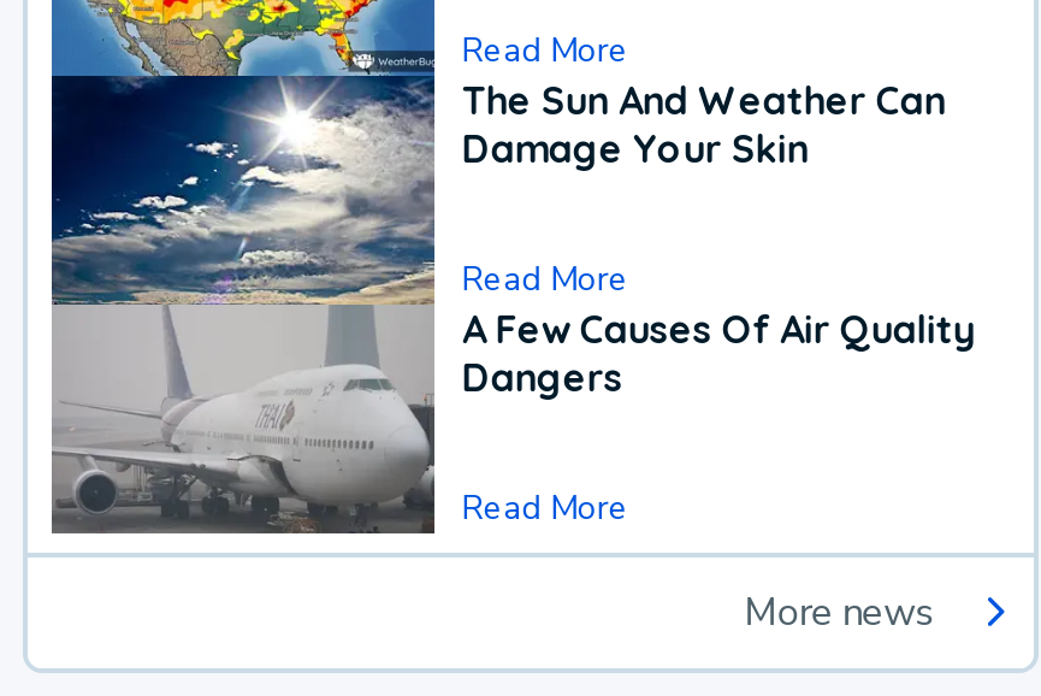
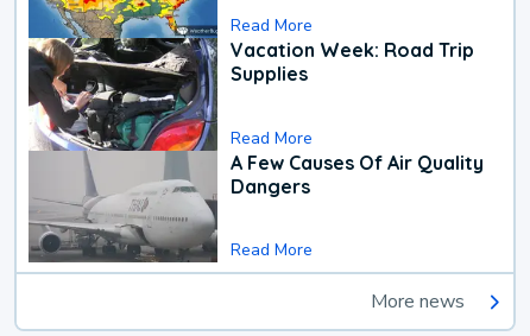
- [image]
- The Sun And Weather Can
- Damage Your Skin
+ [image]
+ Vacation Week: Road Trip
+ Supplies
